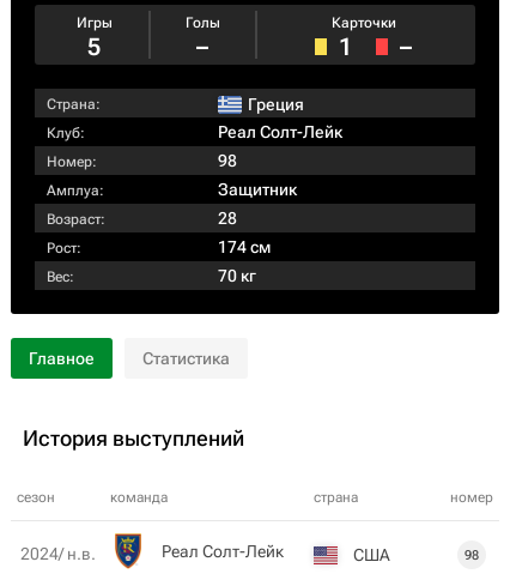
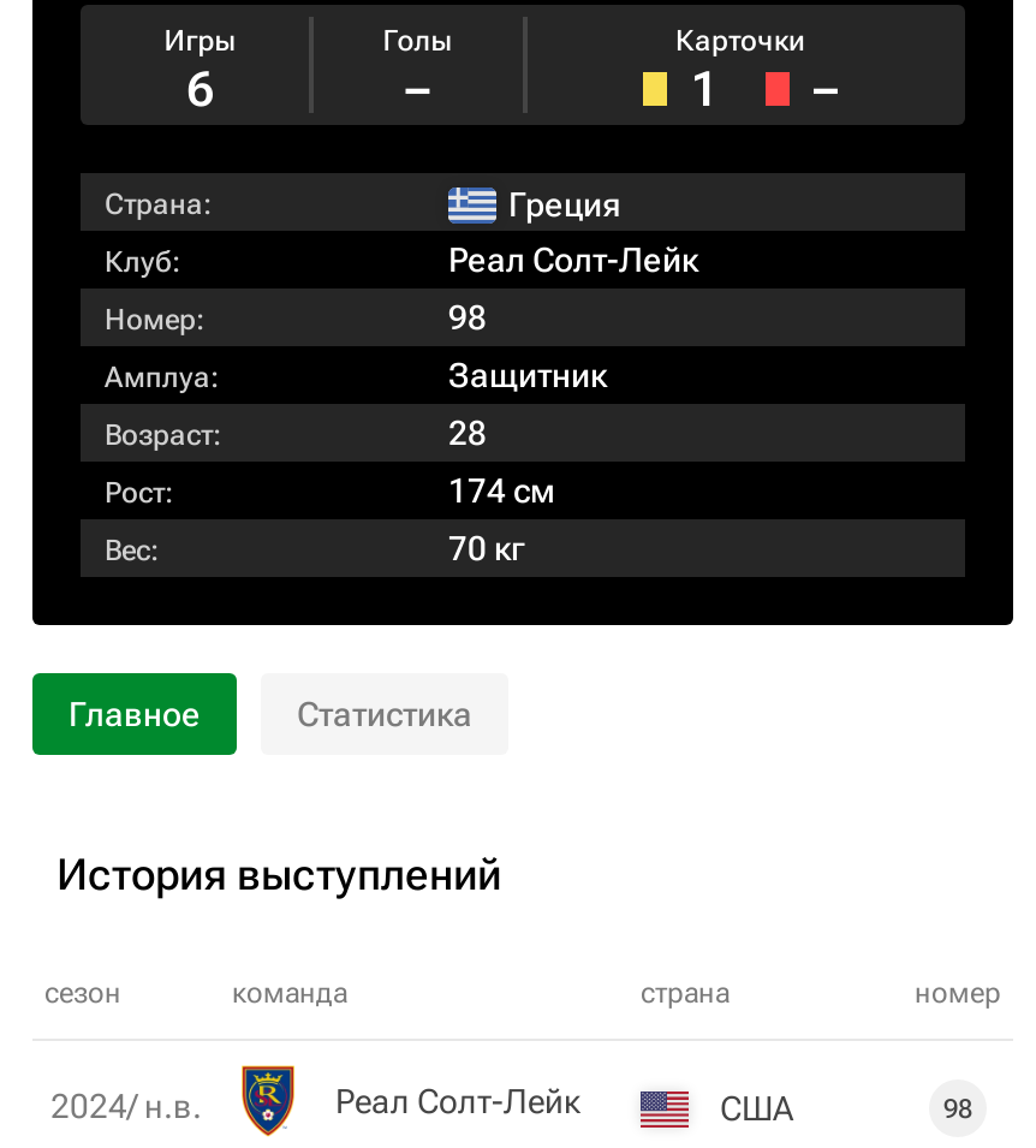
- 5
+ 6
